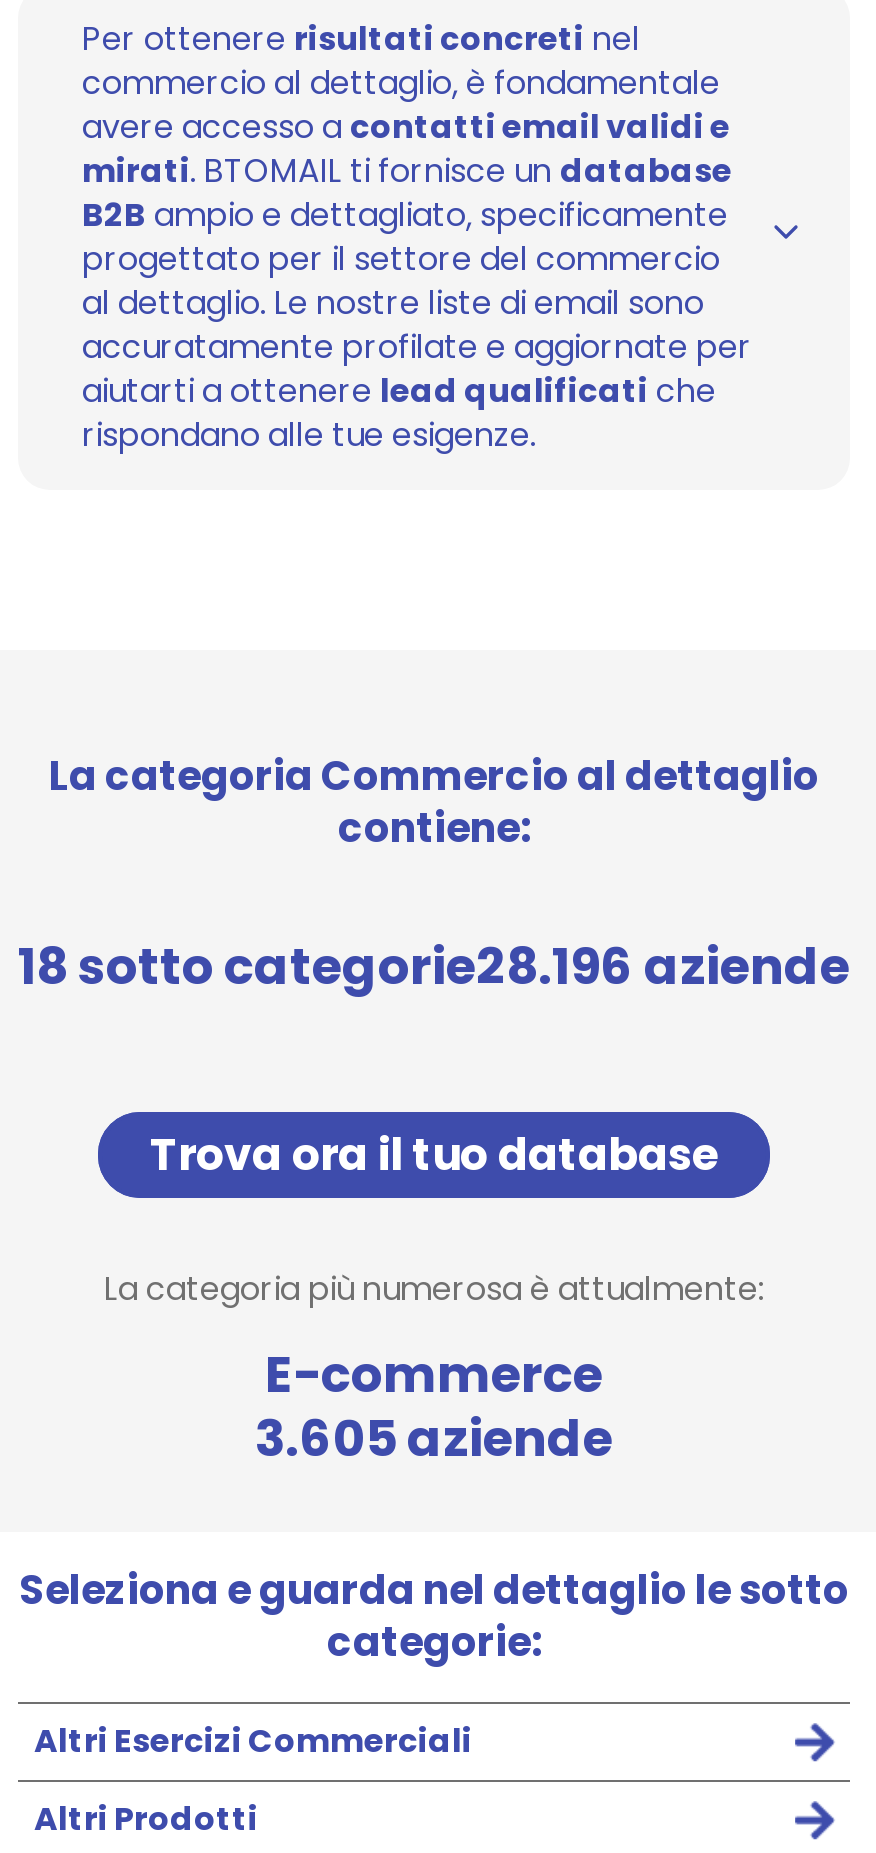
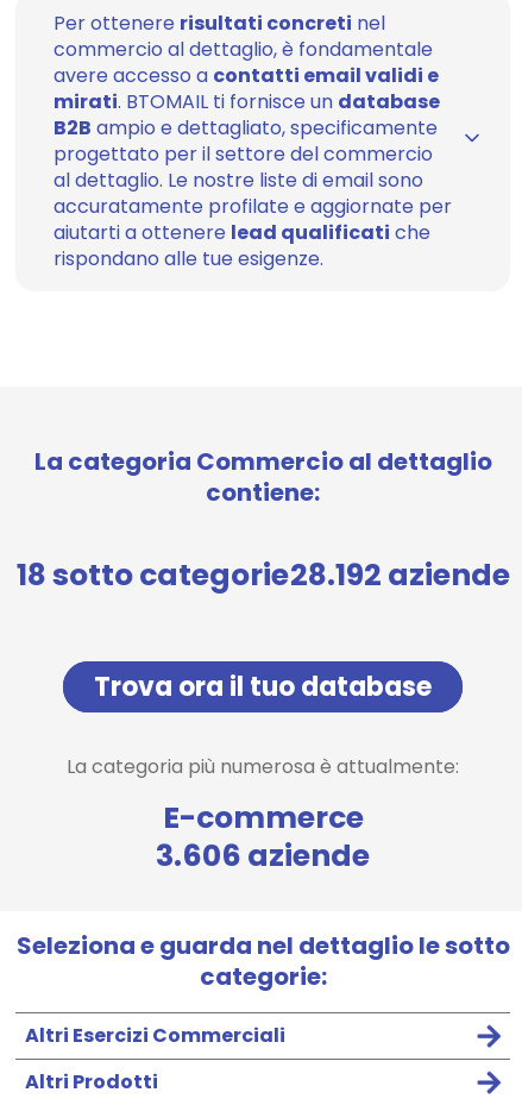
- 18 sotto categorie28.196 aziende
+ 18 sotto categorie28.192 aziende

- 3.605 aziende
+ 3.606 aziende
